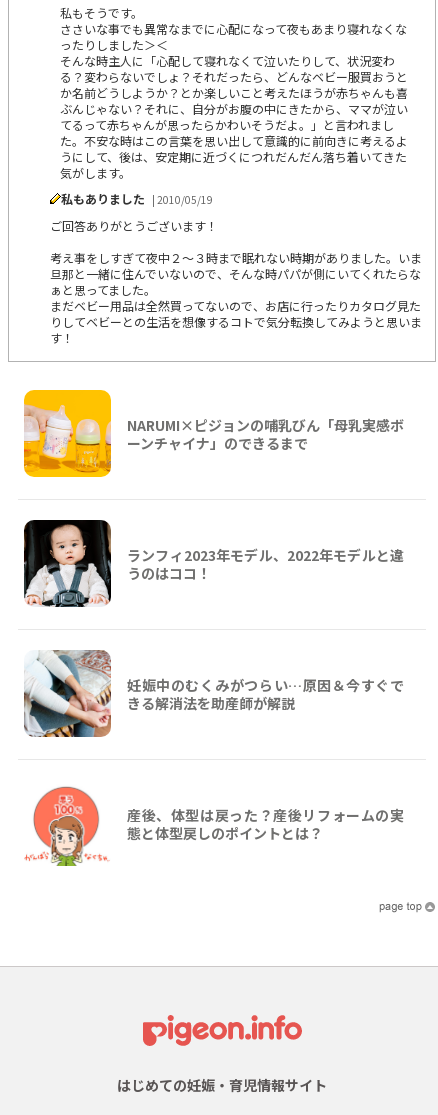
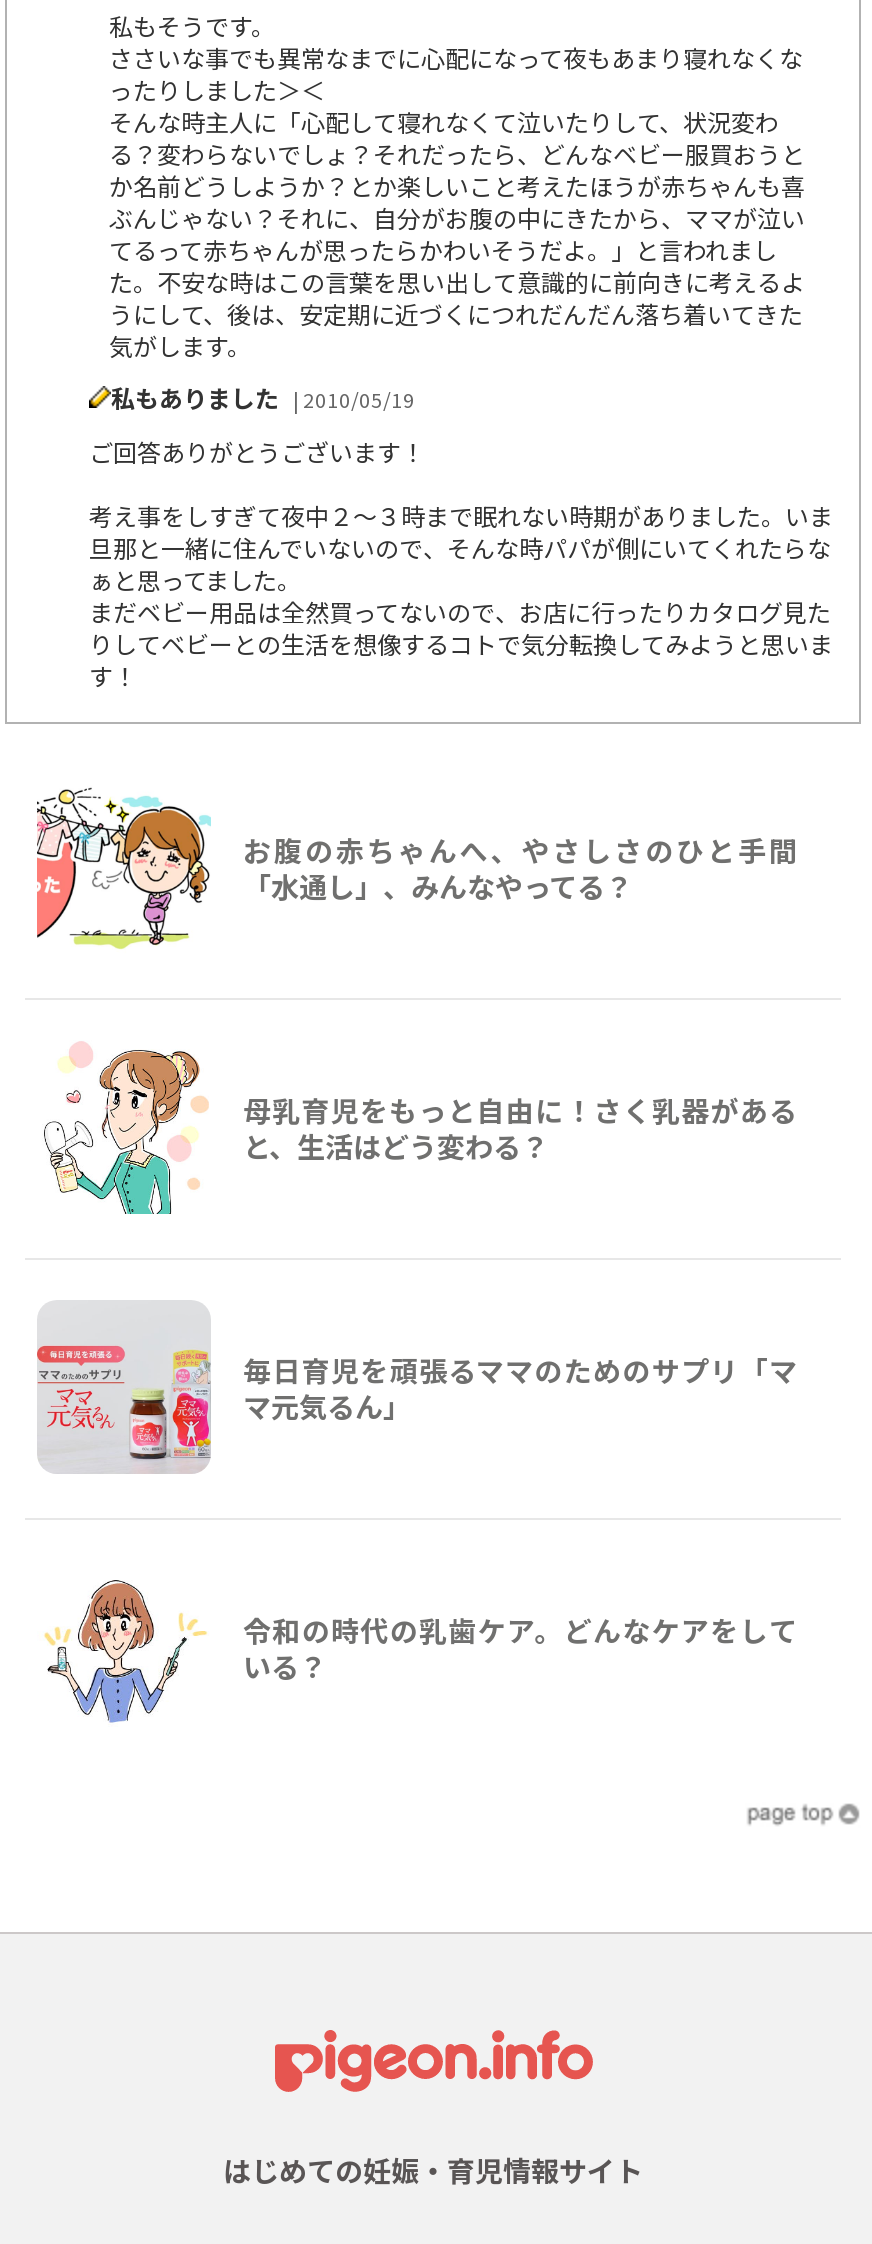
- [image]
- NARUMI×ピジョンの哺乳びん「母乳実感ボ
- ーンチャイナ」のできるまで
+ [image]
+ お腹の赤ちゃんへ、やさしさのひと手間
+ 「水通し」、みんなやってる？

- [image]
- ランフィ2023年モデル、2022年モデルと違
- うのはココ！
+ [image]
+ 母乳育児をもっと自由に！さく乳器がある
+ と、生活はどう変わる？

- [image]
- 妊娠中のむくみがつらい…原因＆今すぐで
- きる解消法を助産師が解説
+ [image]
+ 毎日育児を頑張るママのためのサプリ「マ
+ マ元気るん」

- [image]
- 産後、体型は戻った？産後リフォームの実
- 態と体型戻しのポイントとは？
+ [image]
+ 令和の時代の乳歯ケア。どんなケアをして
+ いる？
